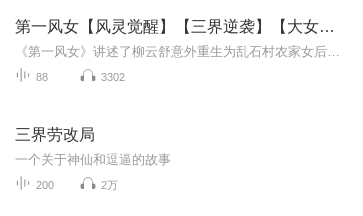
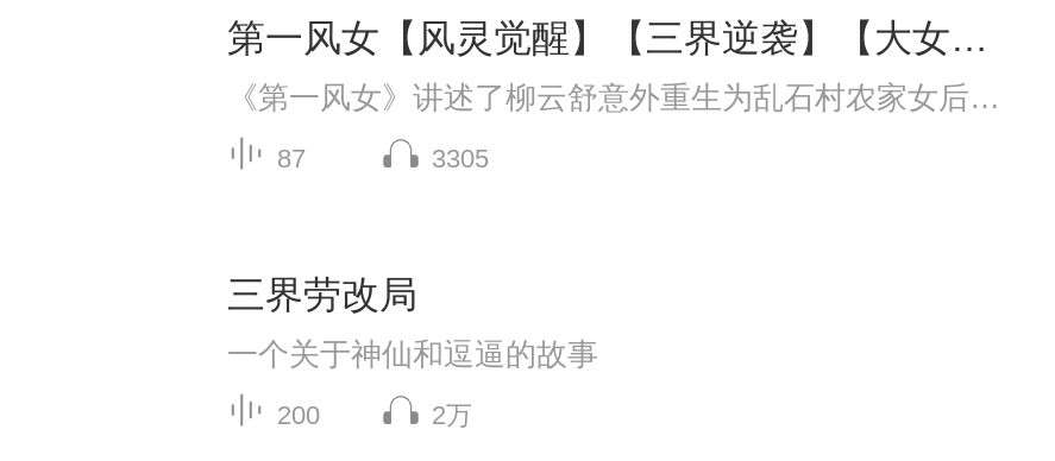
- 88
+ 87

- 3302
+ 3305
